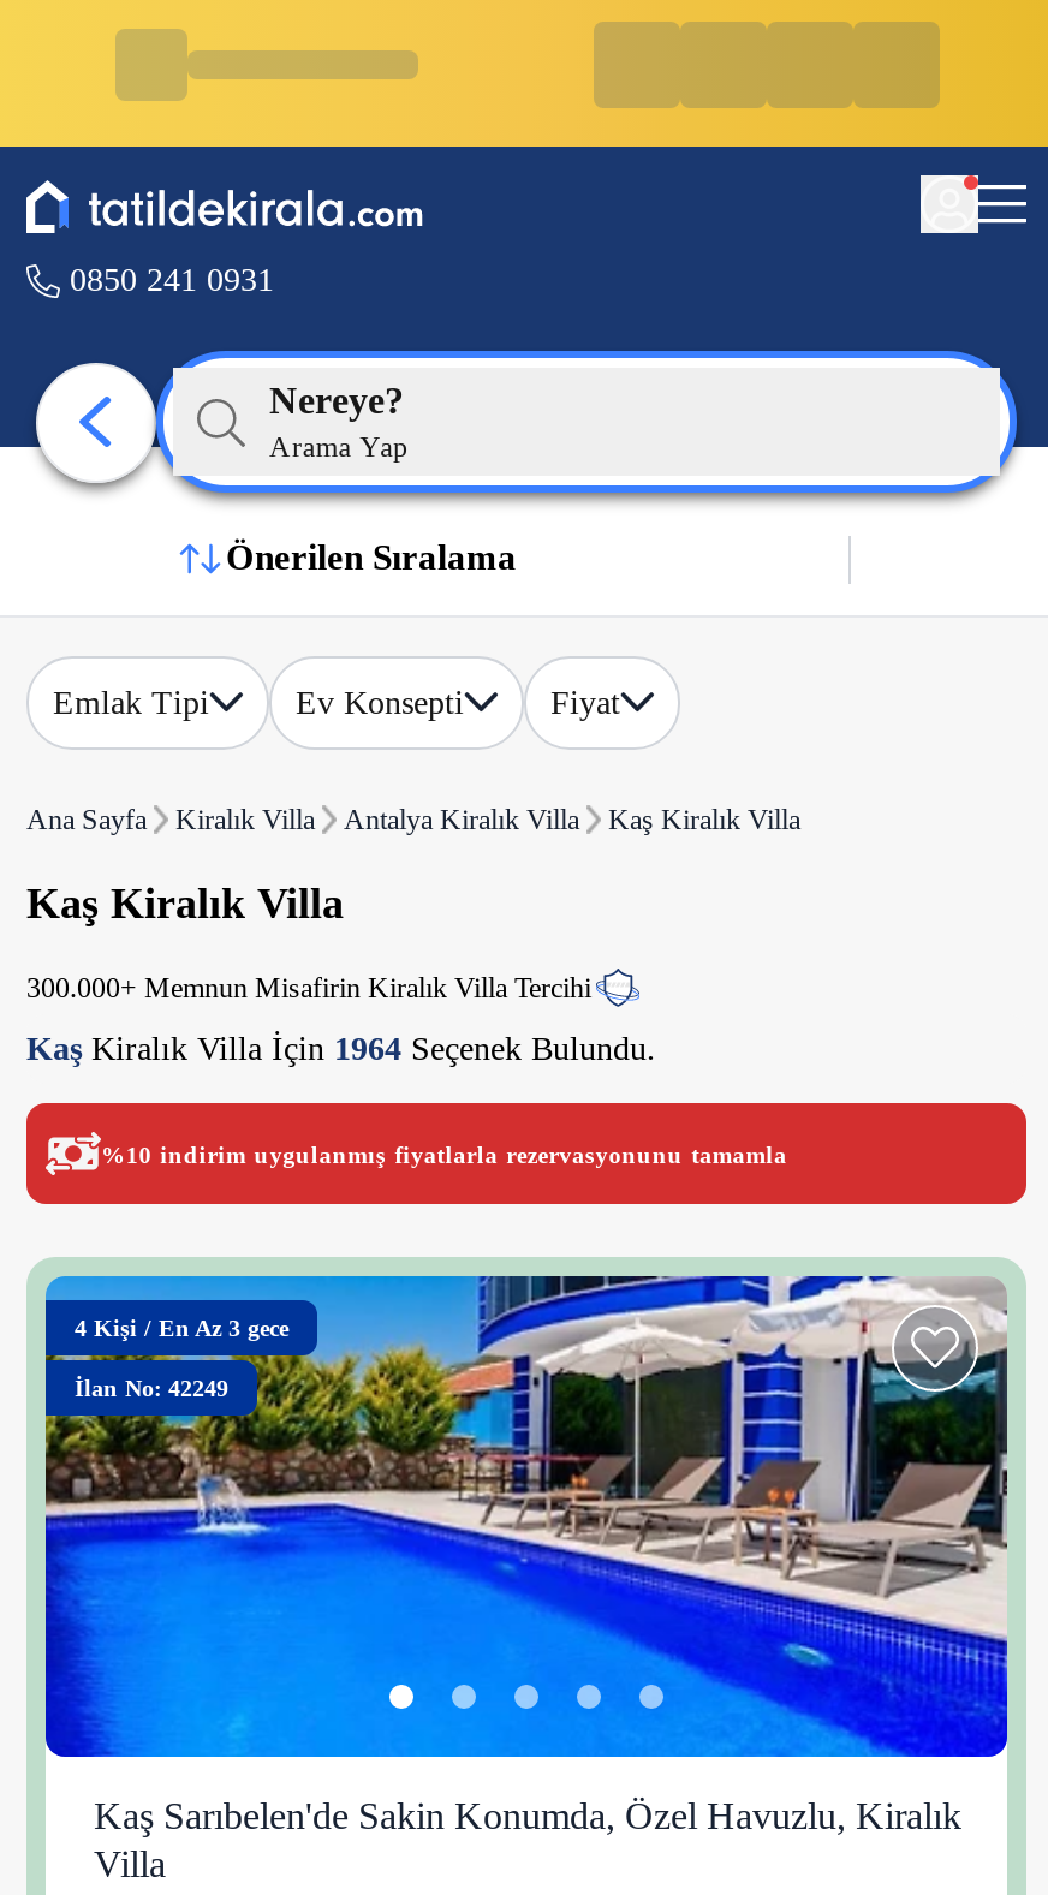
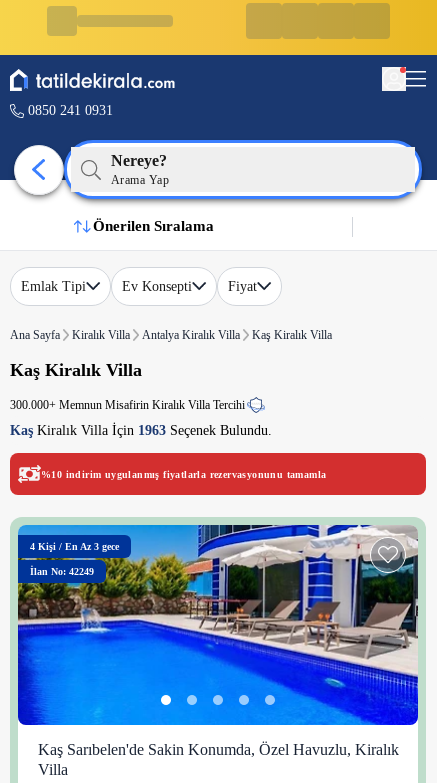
- Kaş Kiralık Villa İçin 1964 Seçenek Bulundu.
+ Kaş Kiralık Villa İçin 1963 Seçenek Bulundu.
